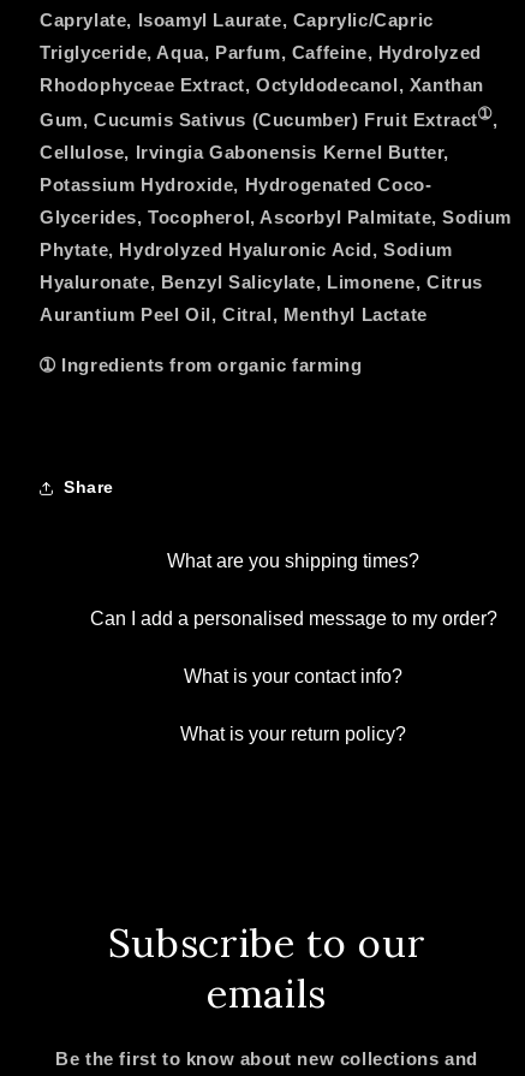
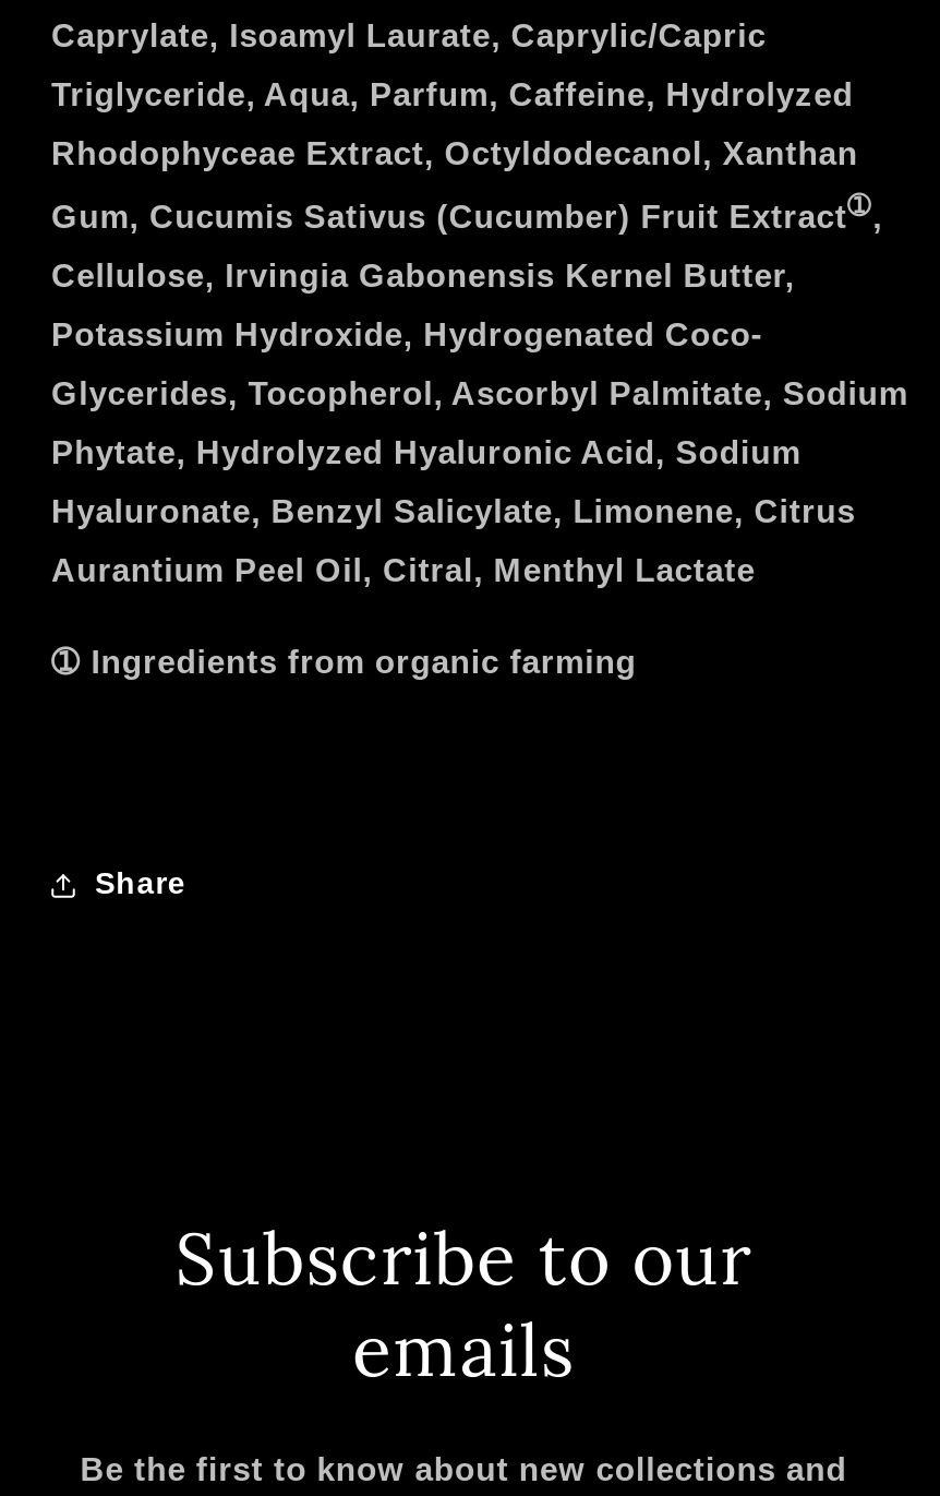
- What are you shipping times?
- Can I add a personalised message to my order?
- What is your contact info?
- What is your return policy?
